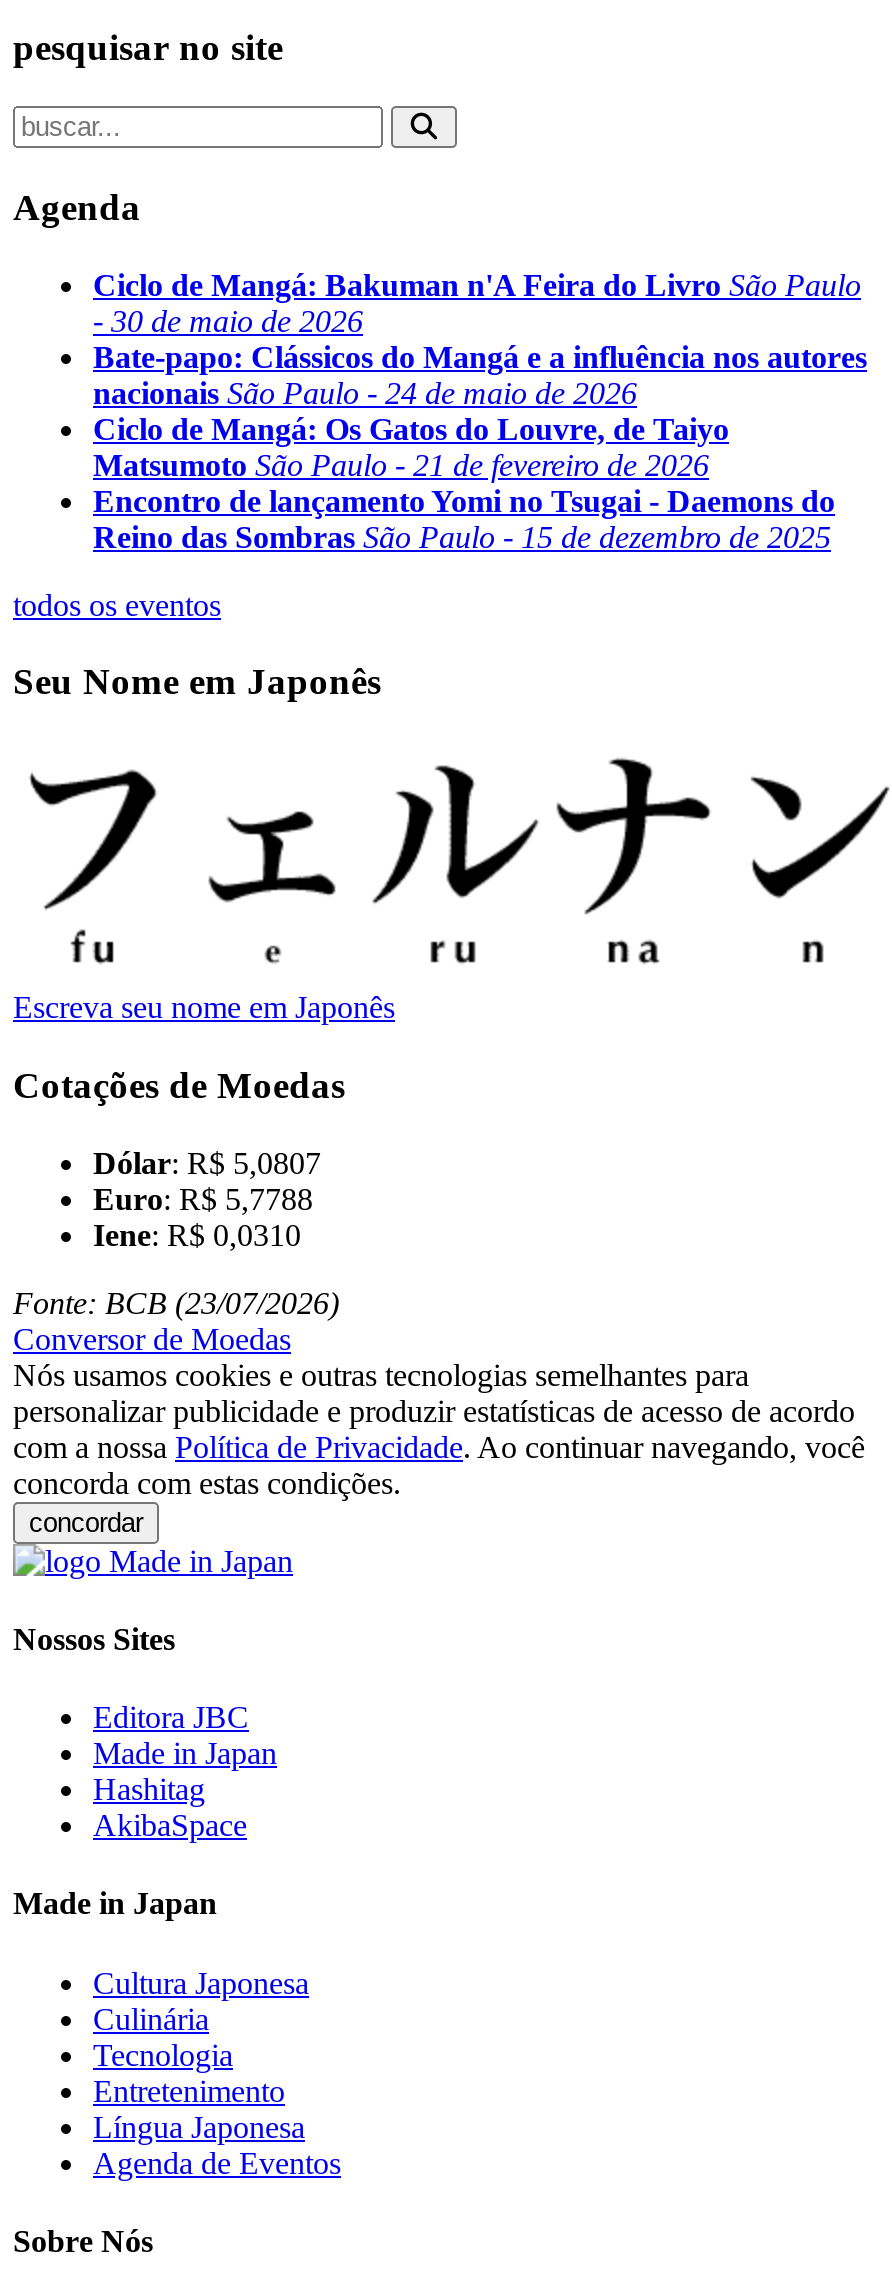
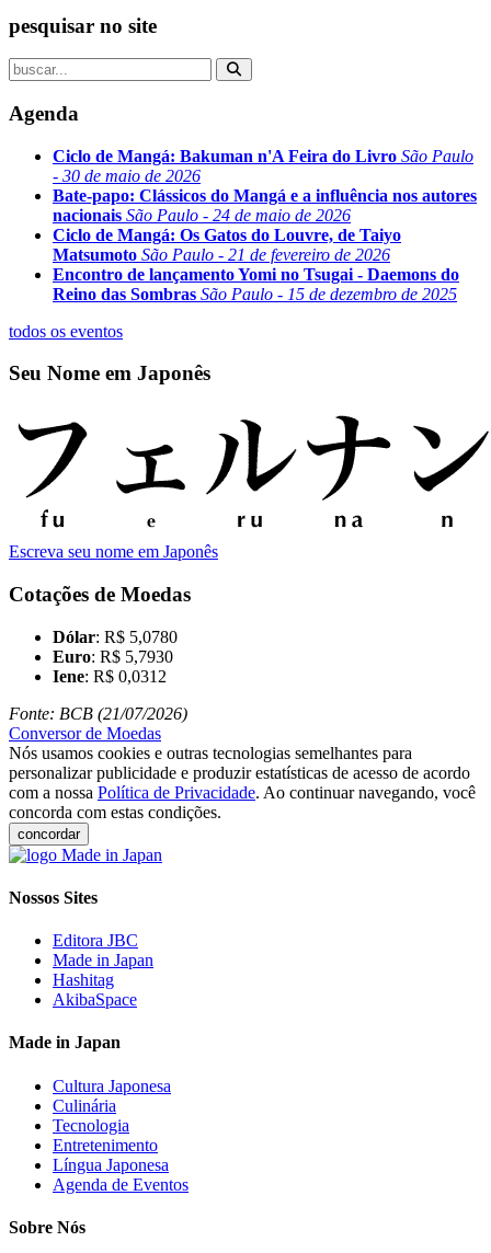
- Dólar: R$ 5,0807
+ Dólar: R$ 5,0780

- Euro: R$ 5,7788
+ Euro: R$ 5,7930

- Iene: R$ 0,0310
+ Iene: R$ 0,0312

- Fonte: BCB (23/07/2026)
+ Fonte: BCB (21/07/2026)
